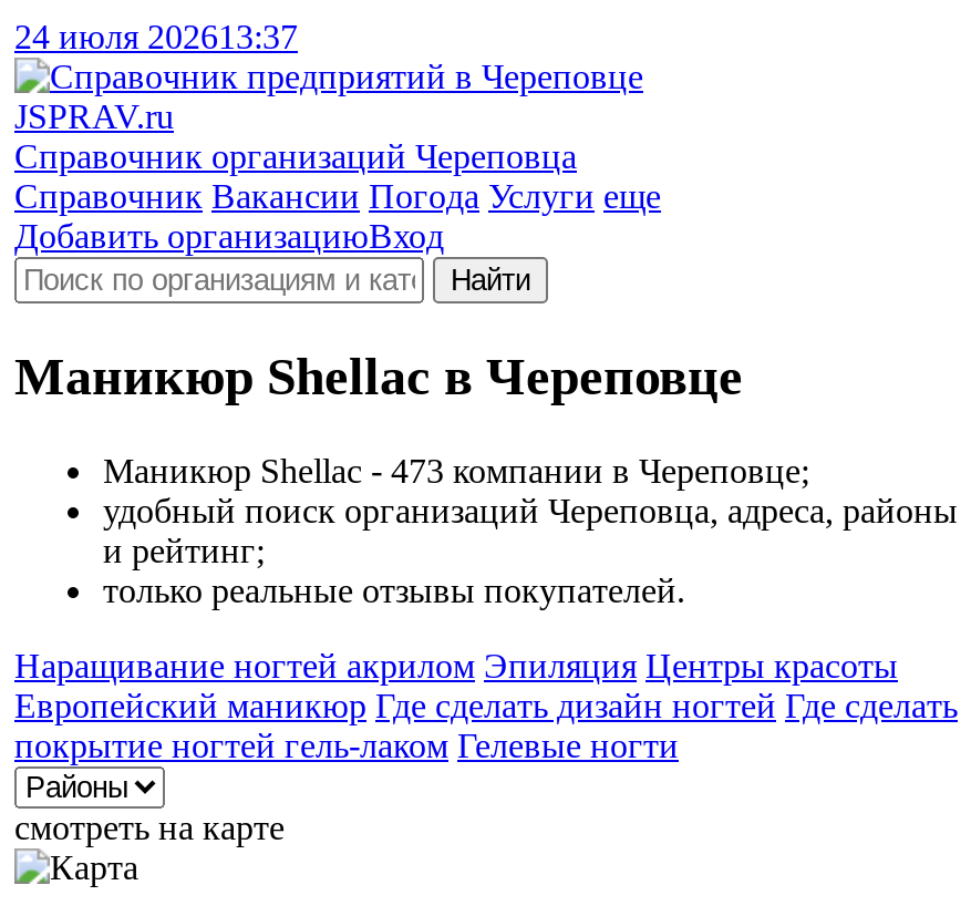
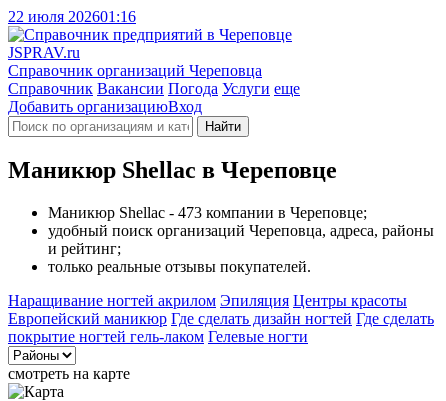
- 24 июля 202613:37
+ 22 июля 202601:16
